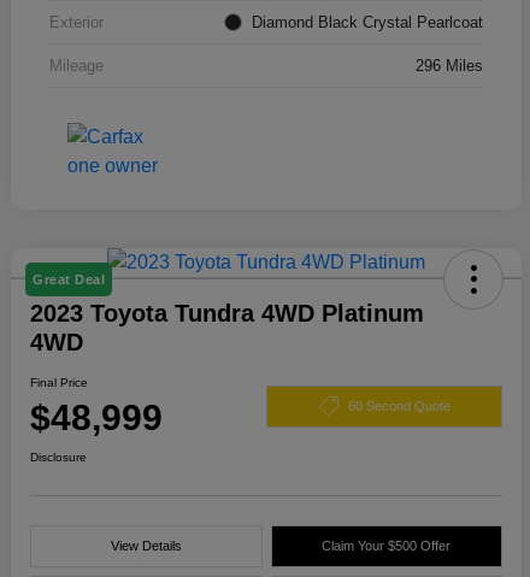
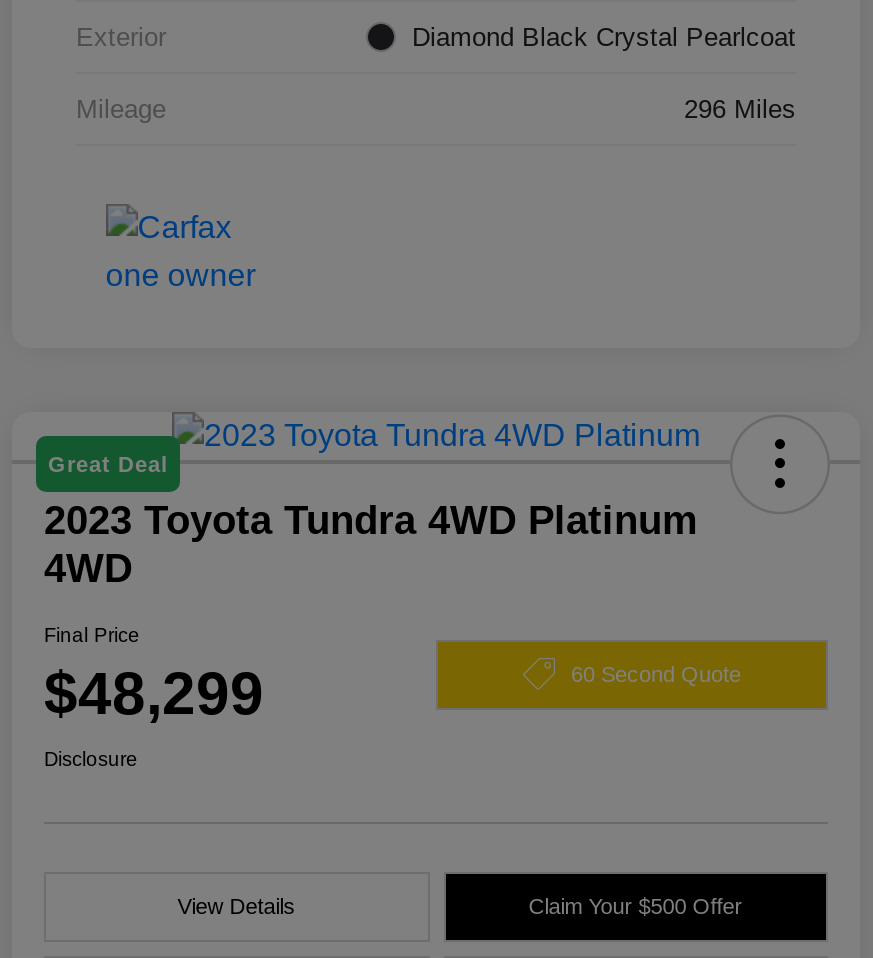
- $48,999
+ $48,299
